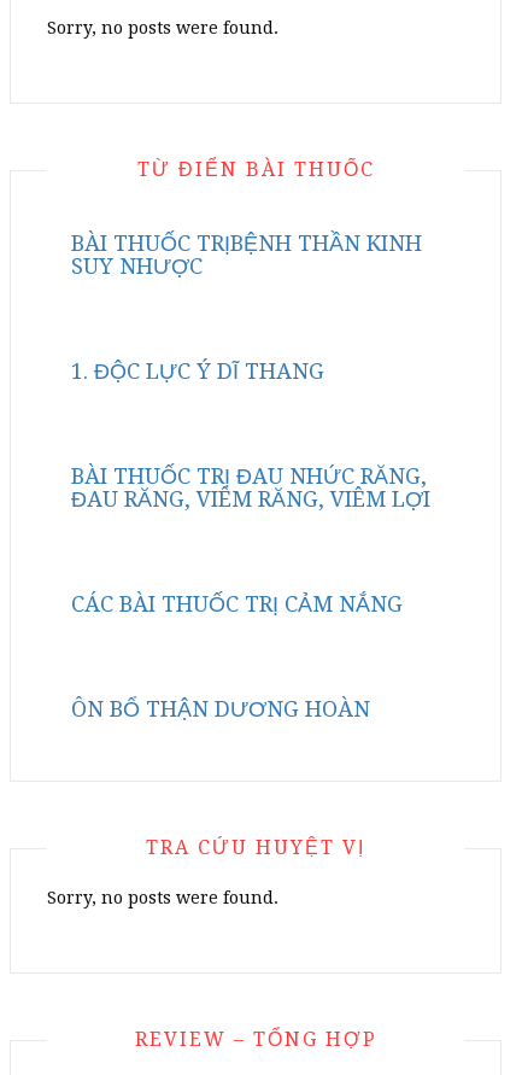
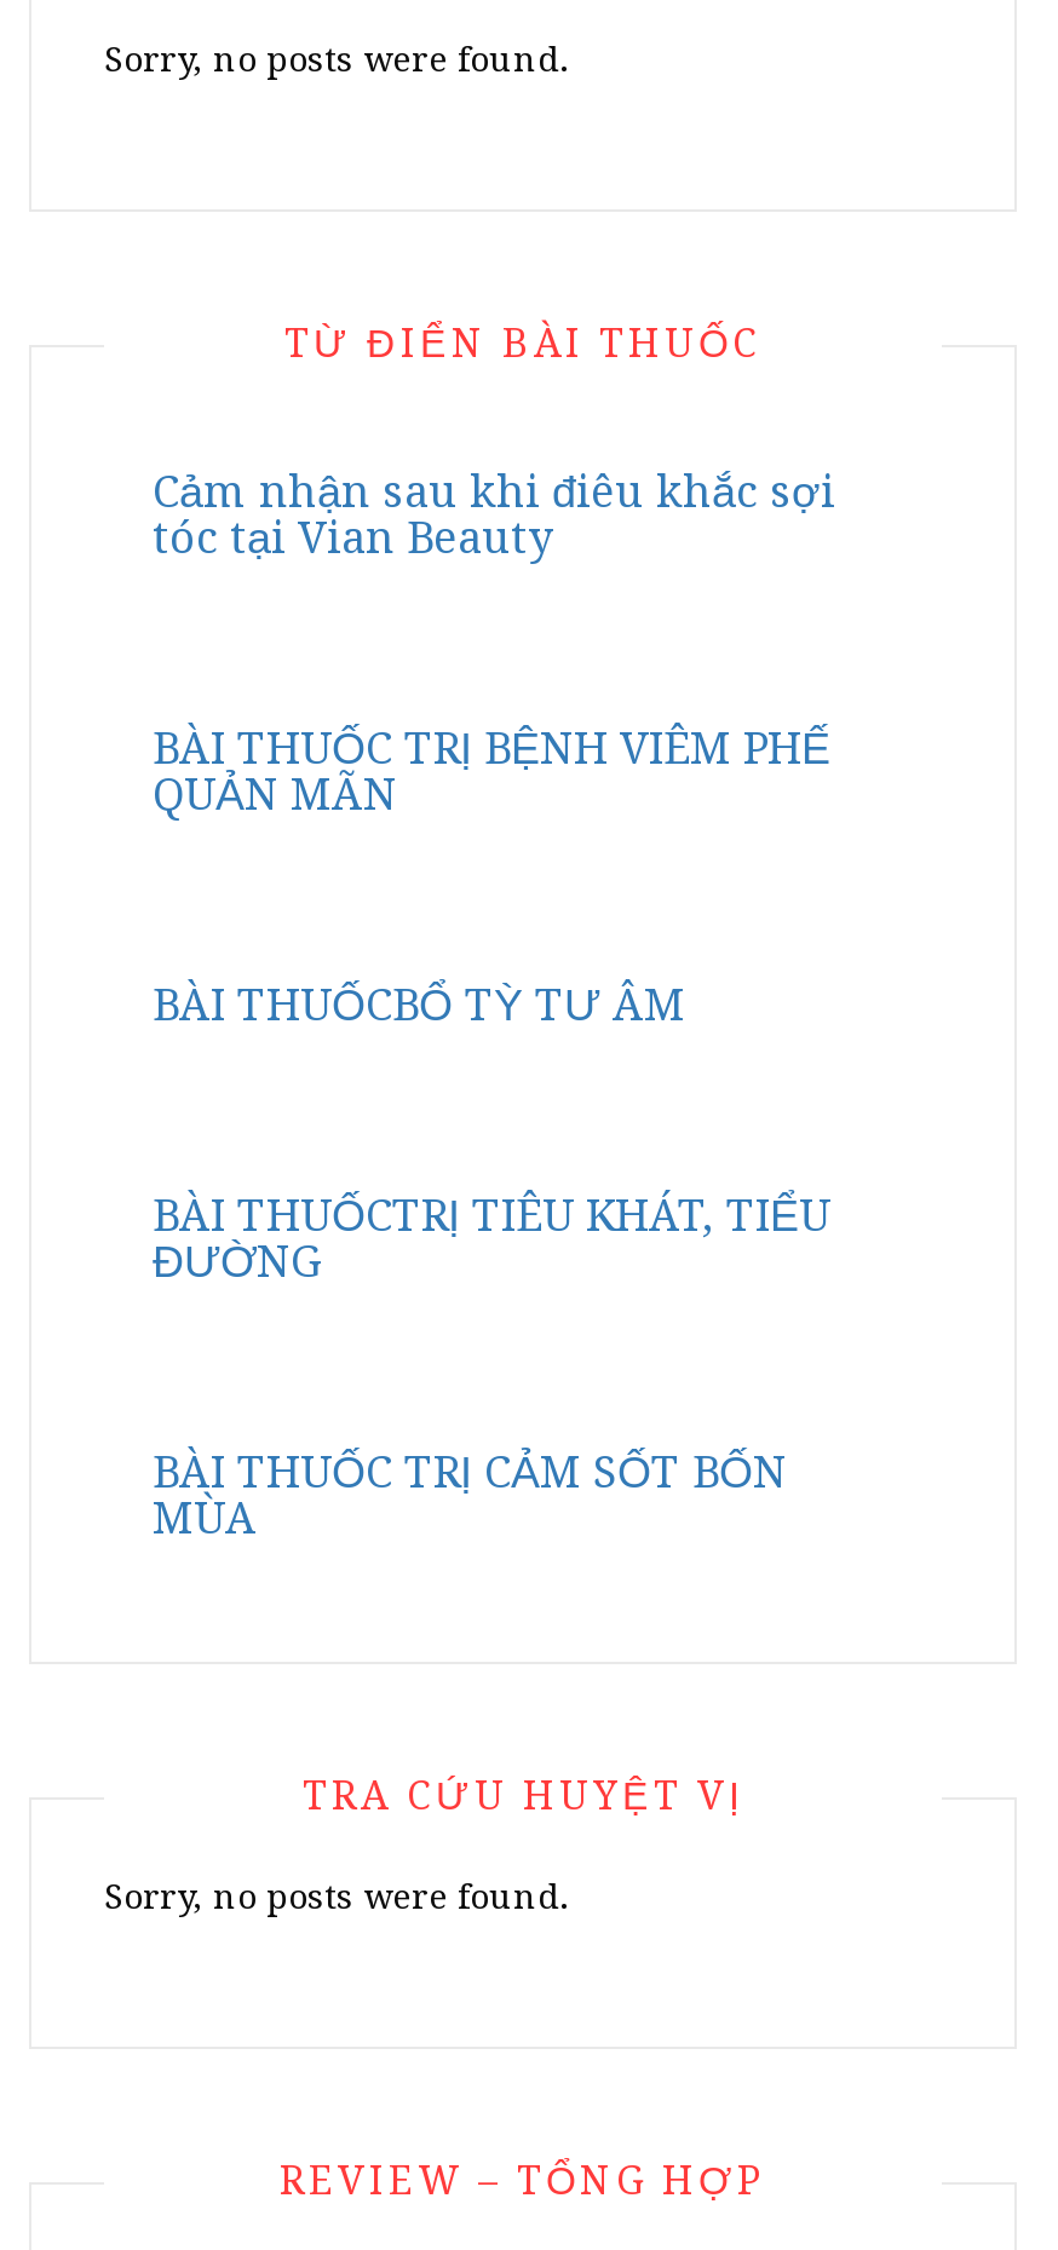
- BÀI THUỐC TRỊBỆNH THẦN KINH
- SUY NHƯỢC
+ Cảm nhận sau khi điêu khắc sợi
+ tóc tại Vian Beauty

- 1. ĐỘC LỰC Ý DĨ THANG
+ BÀI THUỐC TRỊ BỆNH VIÊM PHẾ
+ QUẢN MÃN

- BÀI THUỐC TRỊ ĐAU NHỨC RĂNG,
- ĐAU RĂNG, VIÊM RĂNG, VIÊM LỢI
+ BÀI THUỐCBỔ TỲ TƯ ÂM

- CÁC BÀI THUỐC TRỊ CẢM NẮNG
+ BÀI THUỐCTRỊ TIÊU KHÁT, TIỂU
+ ĐƯỜNG

- ÔN BỔ THẬN DƯƠNG HOÀN
+ BÀI THUỐC TRỊ CẢM SỐT BỐN
+ MÙA
